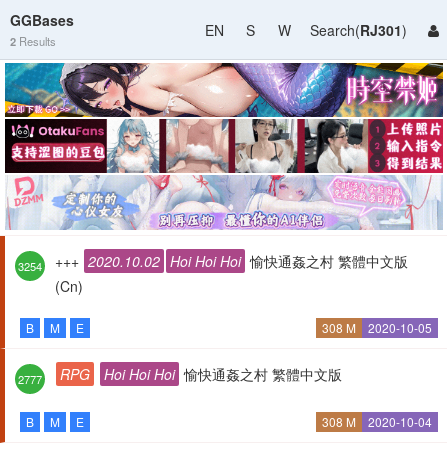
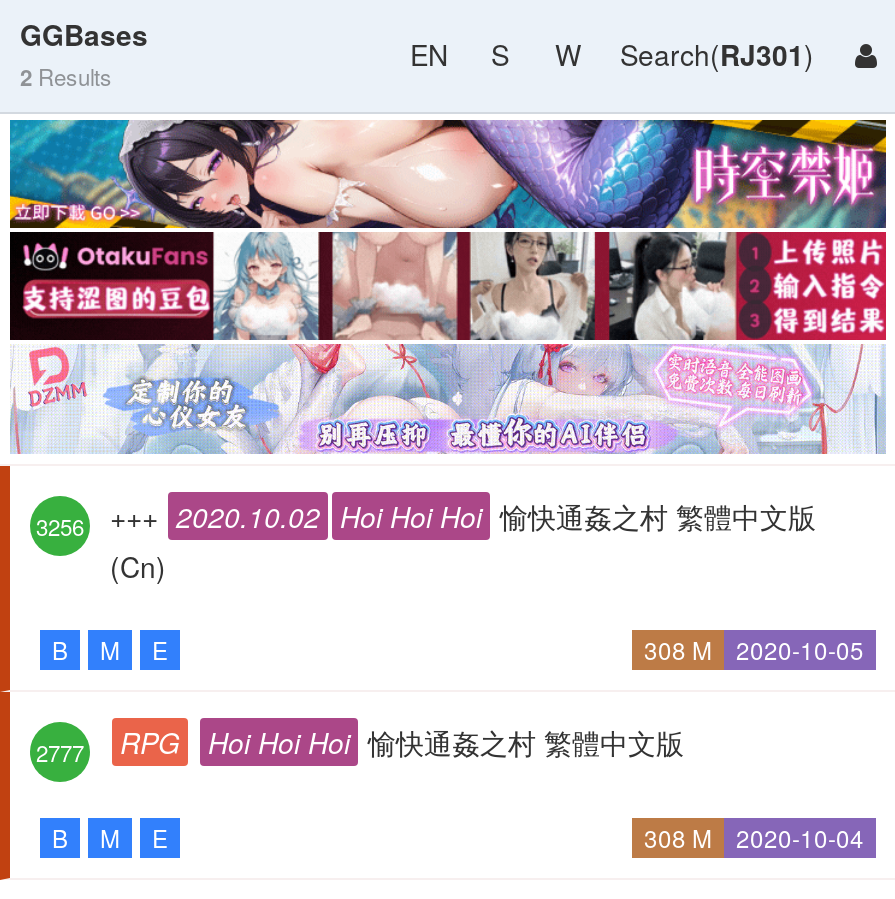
- 3254
+ 3256
